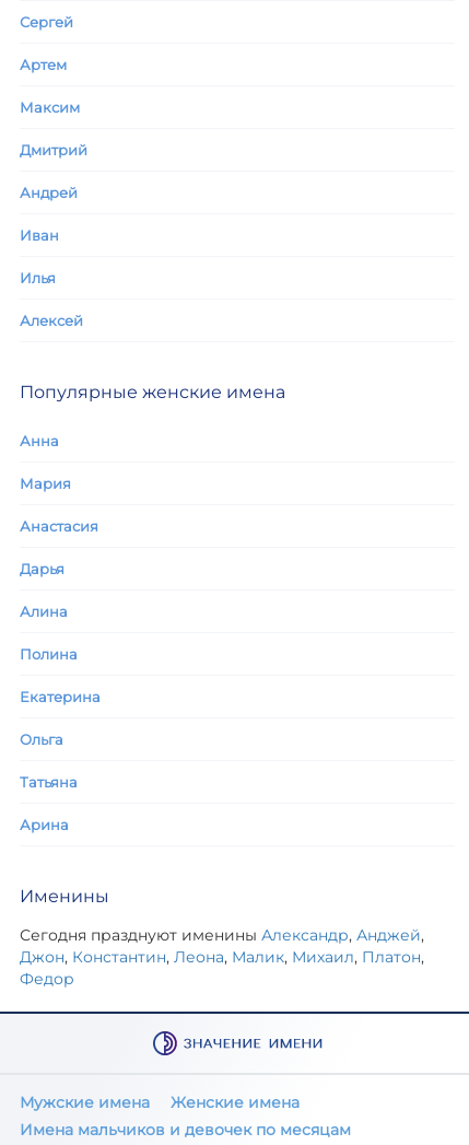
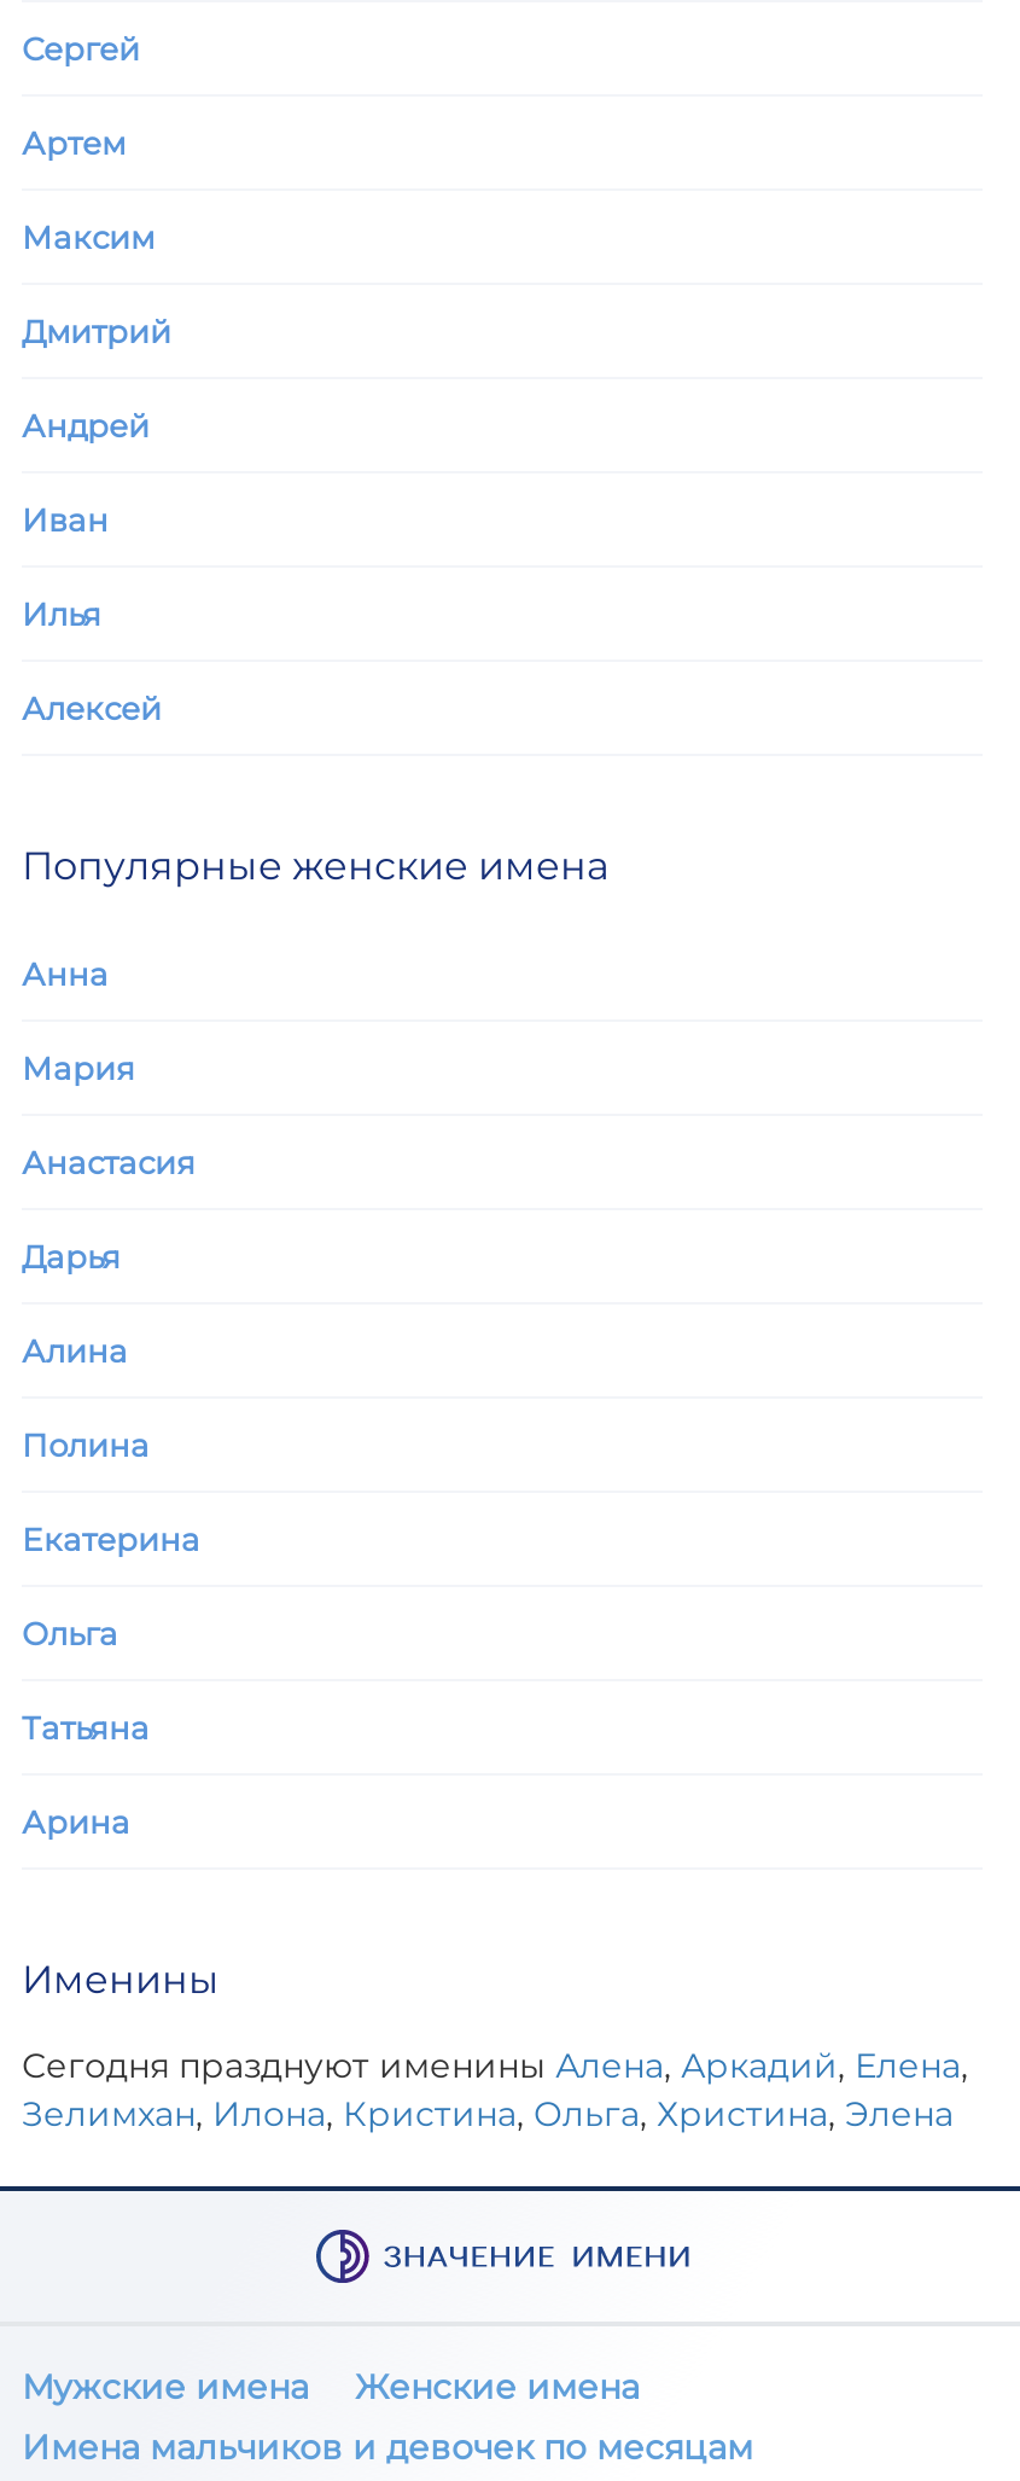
- Сегодня празднуют именины Александр, Анджей,
- Джон, Константин, Леона, Малик, Михаил, Платон,
- Федор
+ Сегодня празднуют именины Алена, Аркадий, Елена,
+ Зелимхан, Илона, Кристина, Ольга, Христина, Элена
